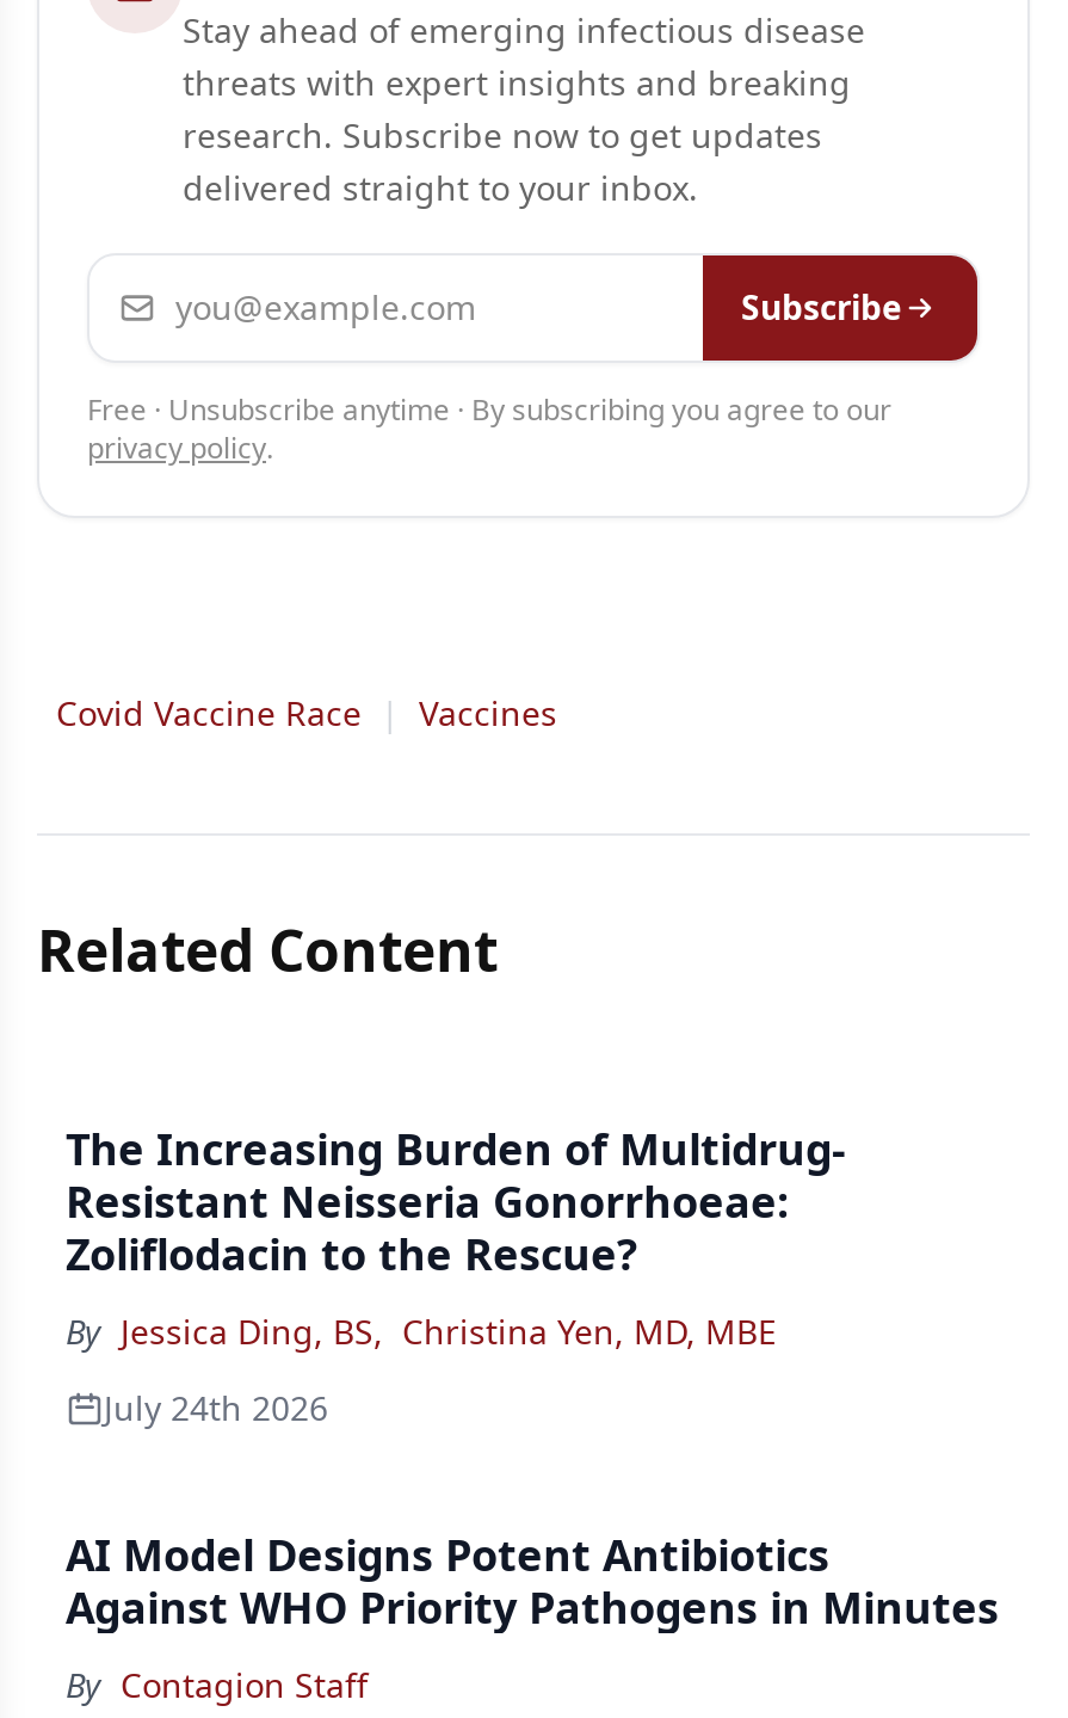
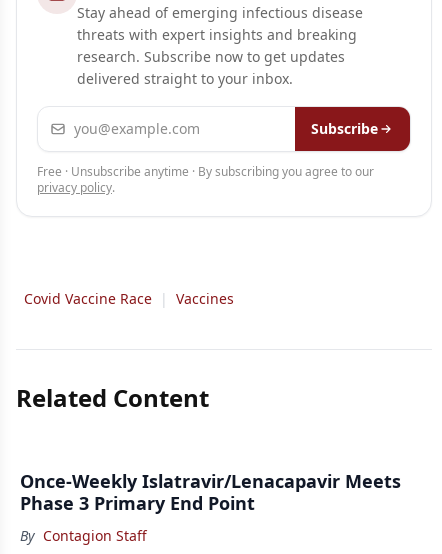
- The Increasing Burden of Multidrug-
- Resistant Neisseria Gonorrhoeae:
- Zoliflodacin to the Rescue?
- By Jessica Ding, BS, Christina Yen, MD, MBE
- July 24th 2026
- AI Model Designs Potent Antibiotics
- Against WHO Priority Pathogens in Minutes
+ Once-Weekly Islatravir/Lenacapavir Meets
+ Phase 3 Primary End Point
